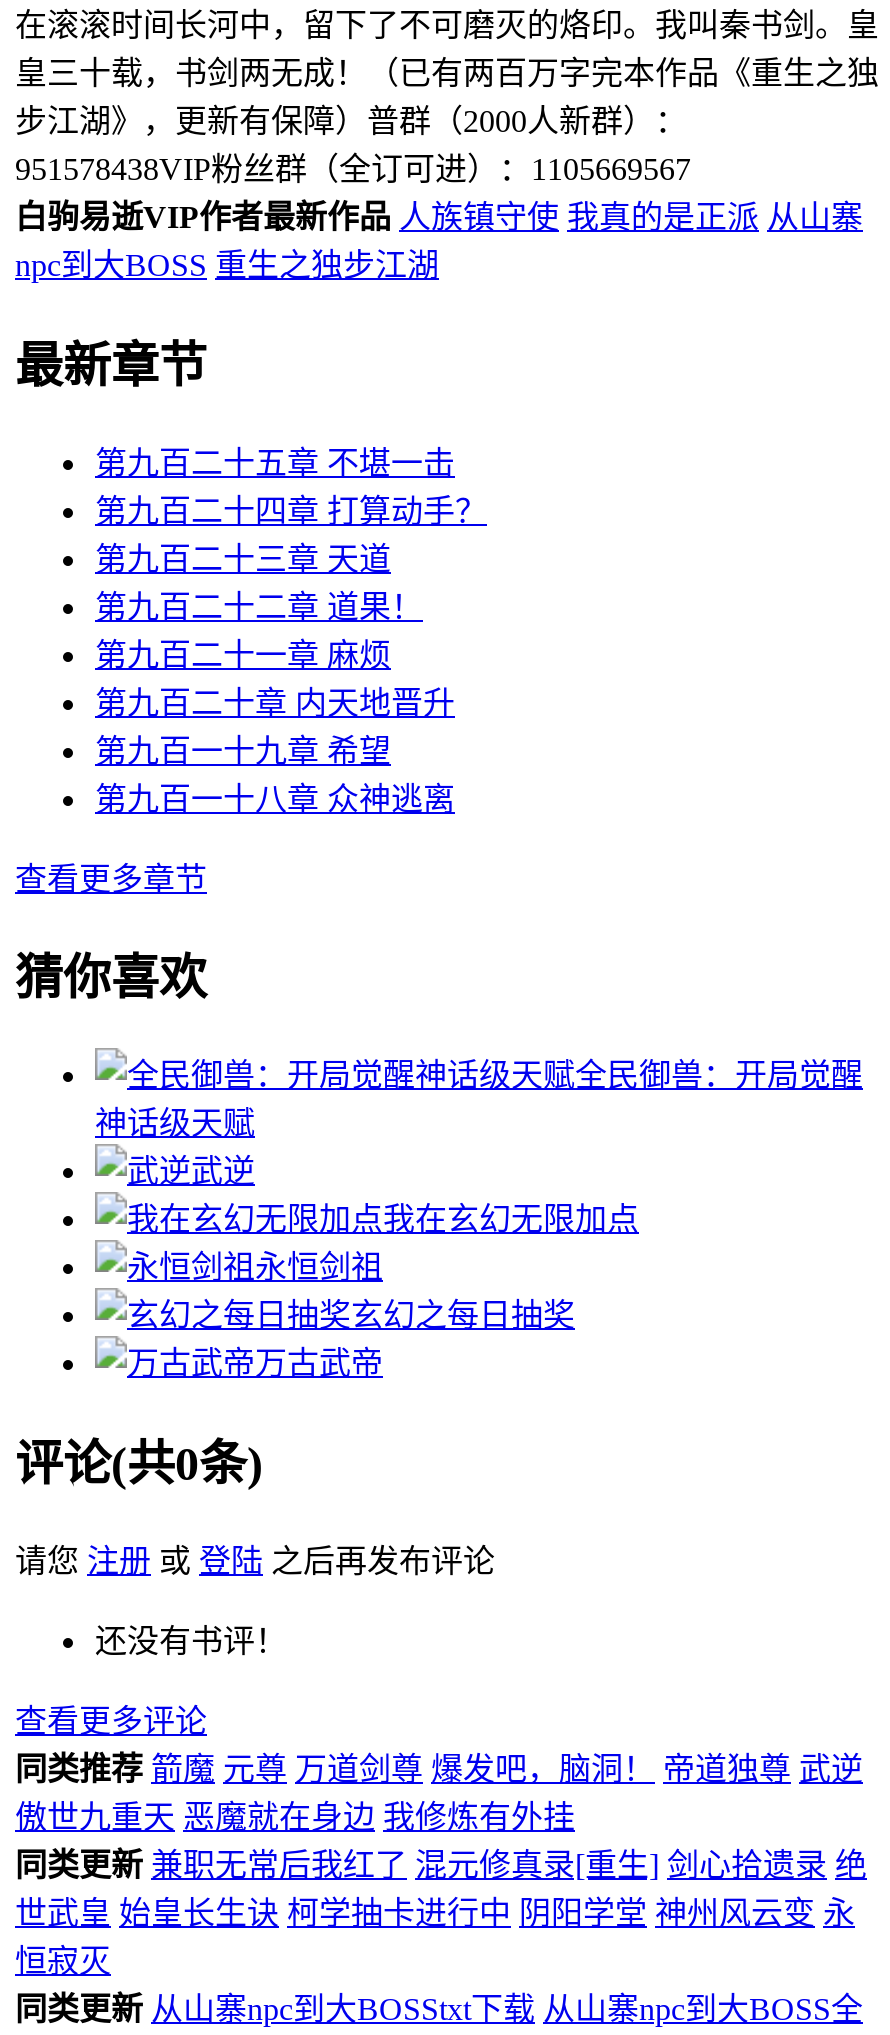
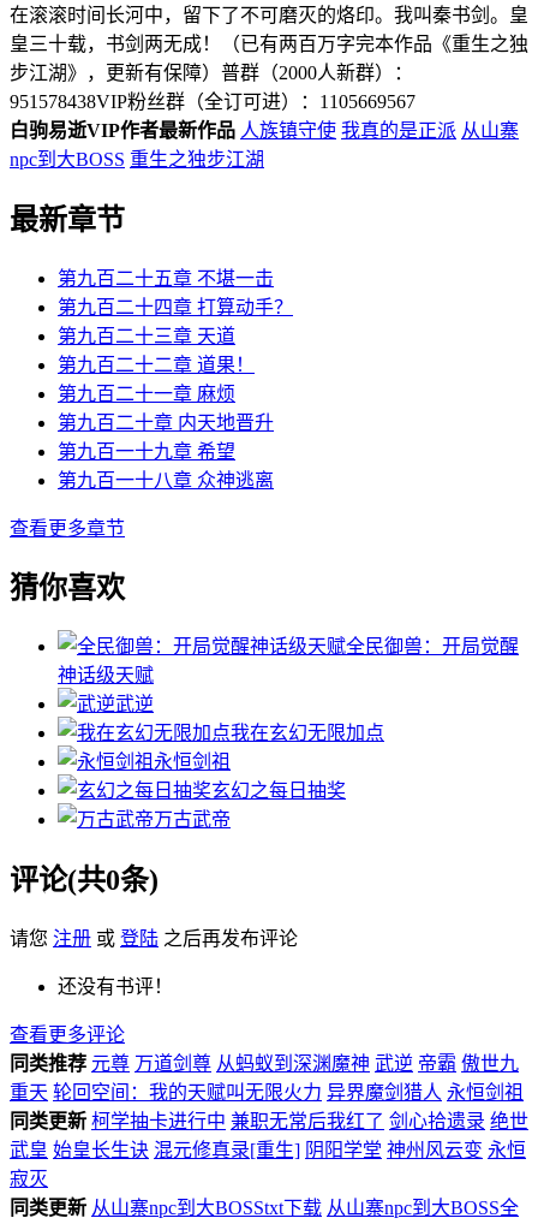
- 同类推荐 箭魔 元尊 万道剑尊 爆发吧，脑洞！ 帝道独尊 武逆
- 傲世九重天 恶魔就在身边 我修炼有外挂
- 同类更新 兼职无常后我红了 混元修真录[重生] 剑心拾遗录 绝
- 世武皇 始皇长生诀 柯学抽卡进行中 阴阳学堂 神州风云变 永
- 恒寂灭
+ 同类推荐 元尊 万道剑尊 从蚂蚁到深渊魔神 武逆 帝霸 傲世九
+ 重天 轮回空间：我的天赋叫无限火力 异界魔剑猎人 永恒剑祖
+ 同类更新 柯学抽卡进行中 兼职无常后我红了 剑心拾遗录 绝世
+ 武皇 始皇长生诀 混元修真录[重生] 阴阳学堂 神州风云变 永恒
+ 寂灭
